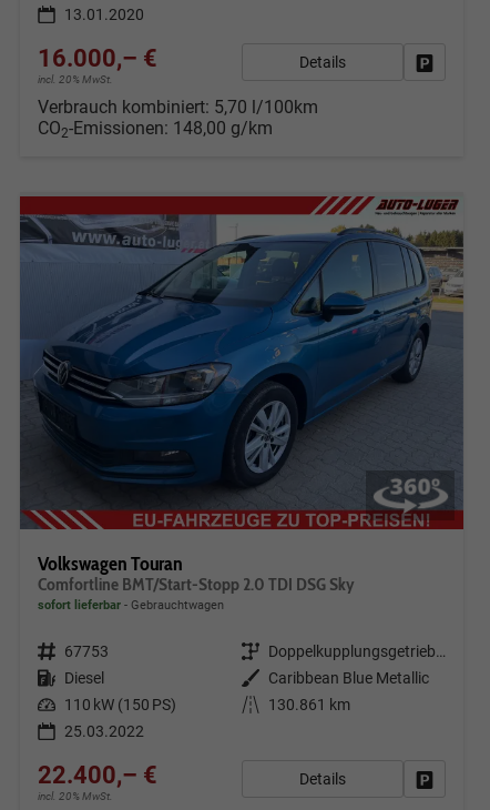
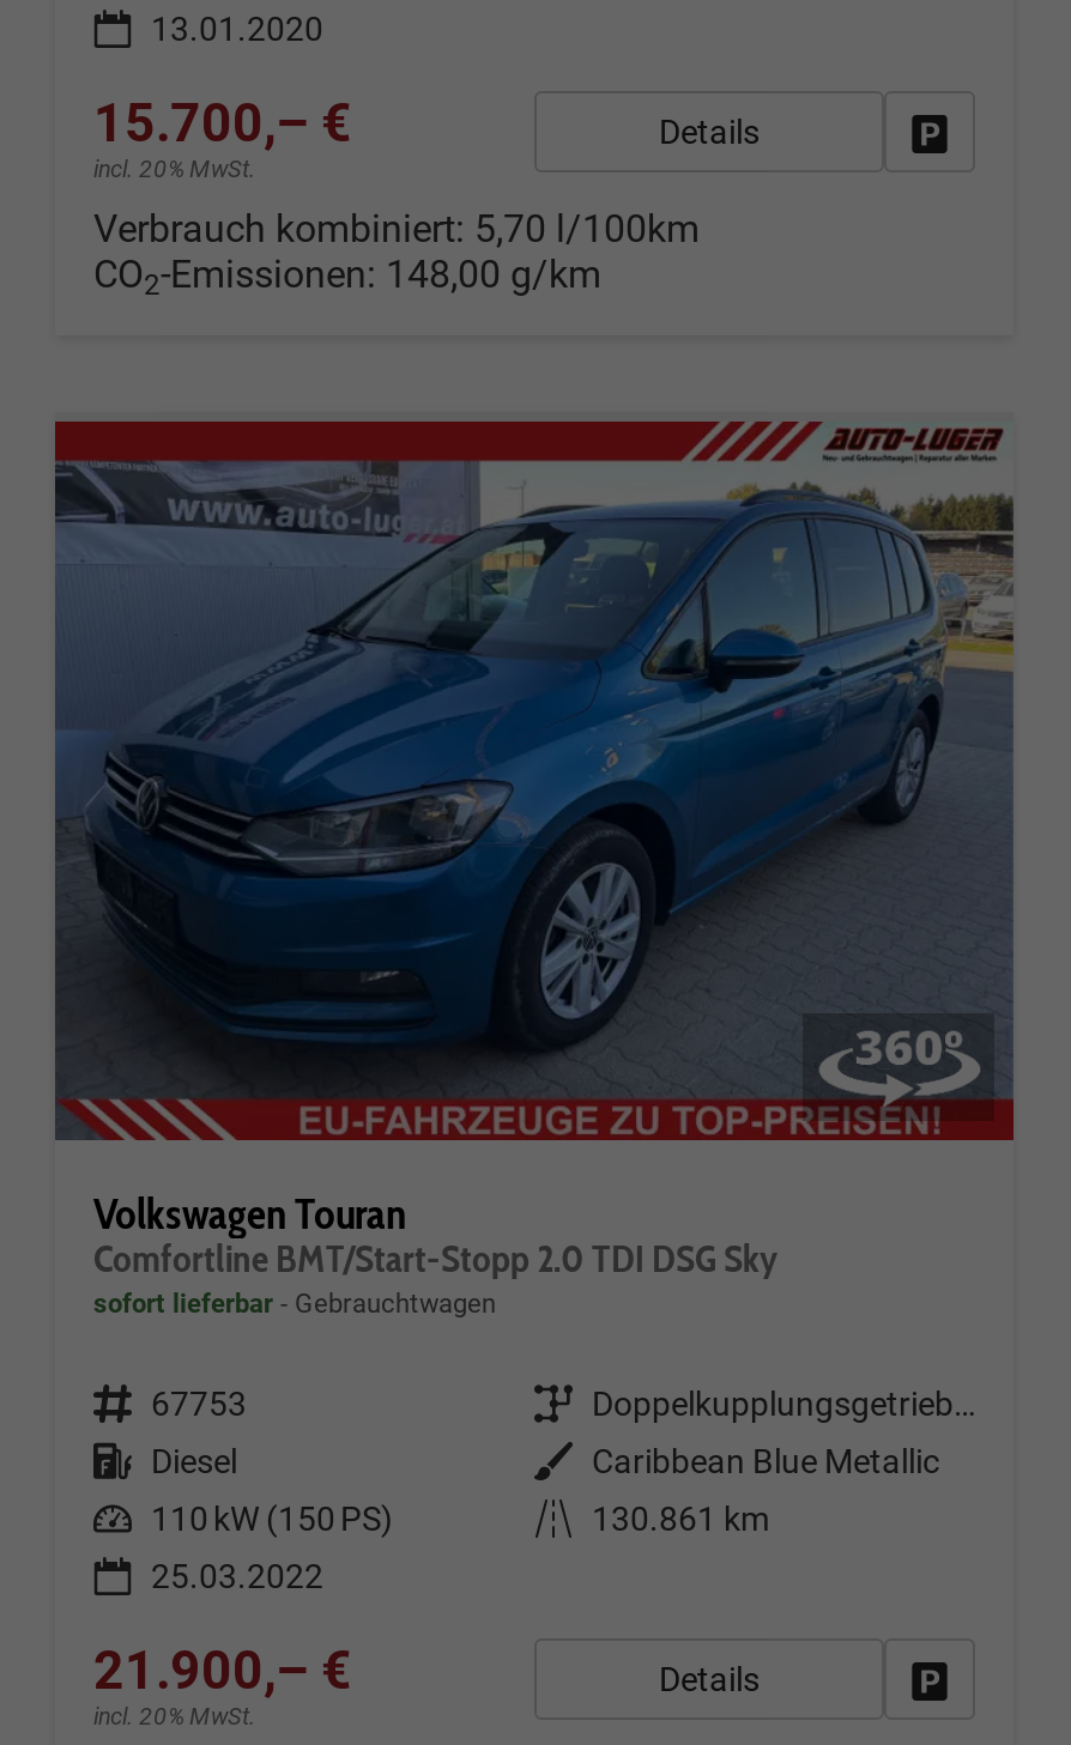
- 16.000,– €
+ 15.700,– €

- 22.400,– €
+ 21.900,– €
